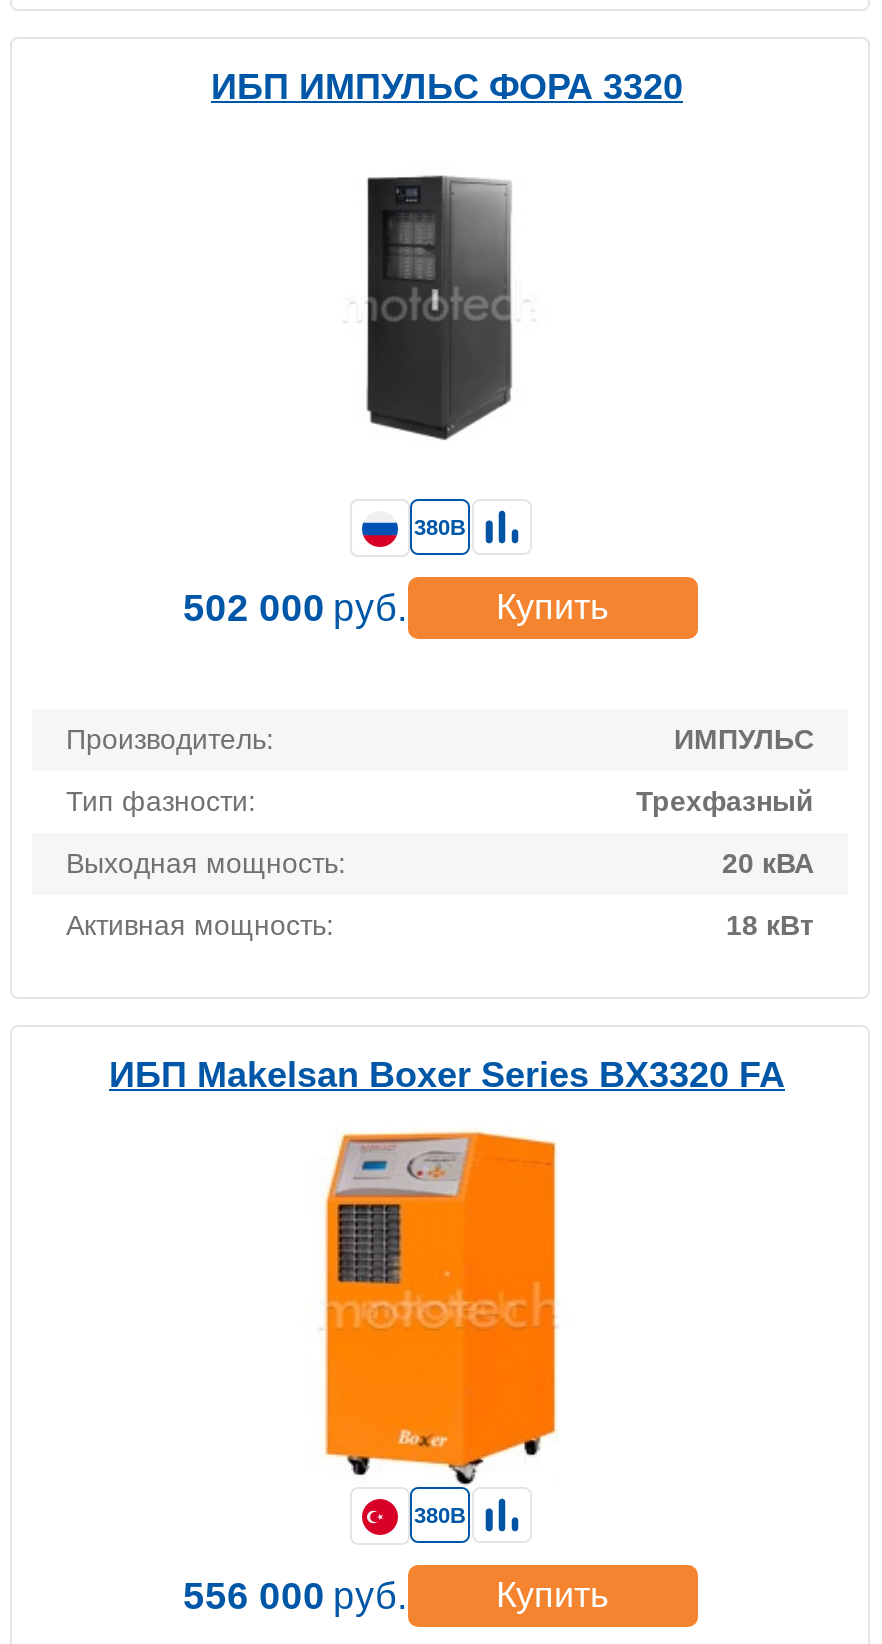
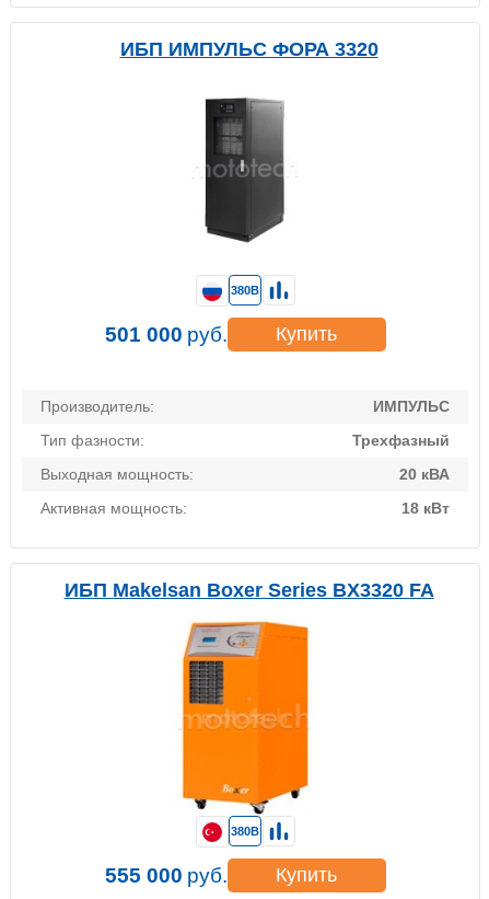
- 502 000 руб.
+ 501 000 руб.

- 556 000 руб.
+ 555 000 руб.
